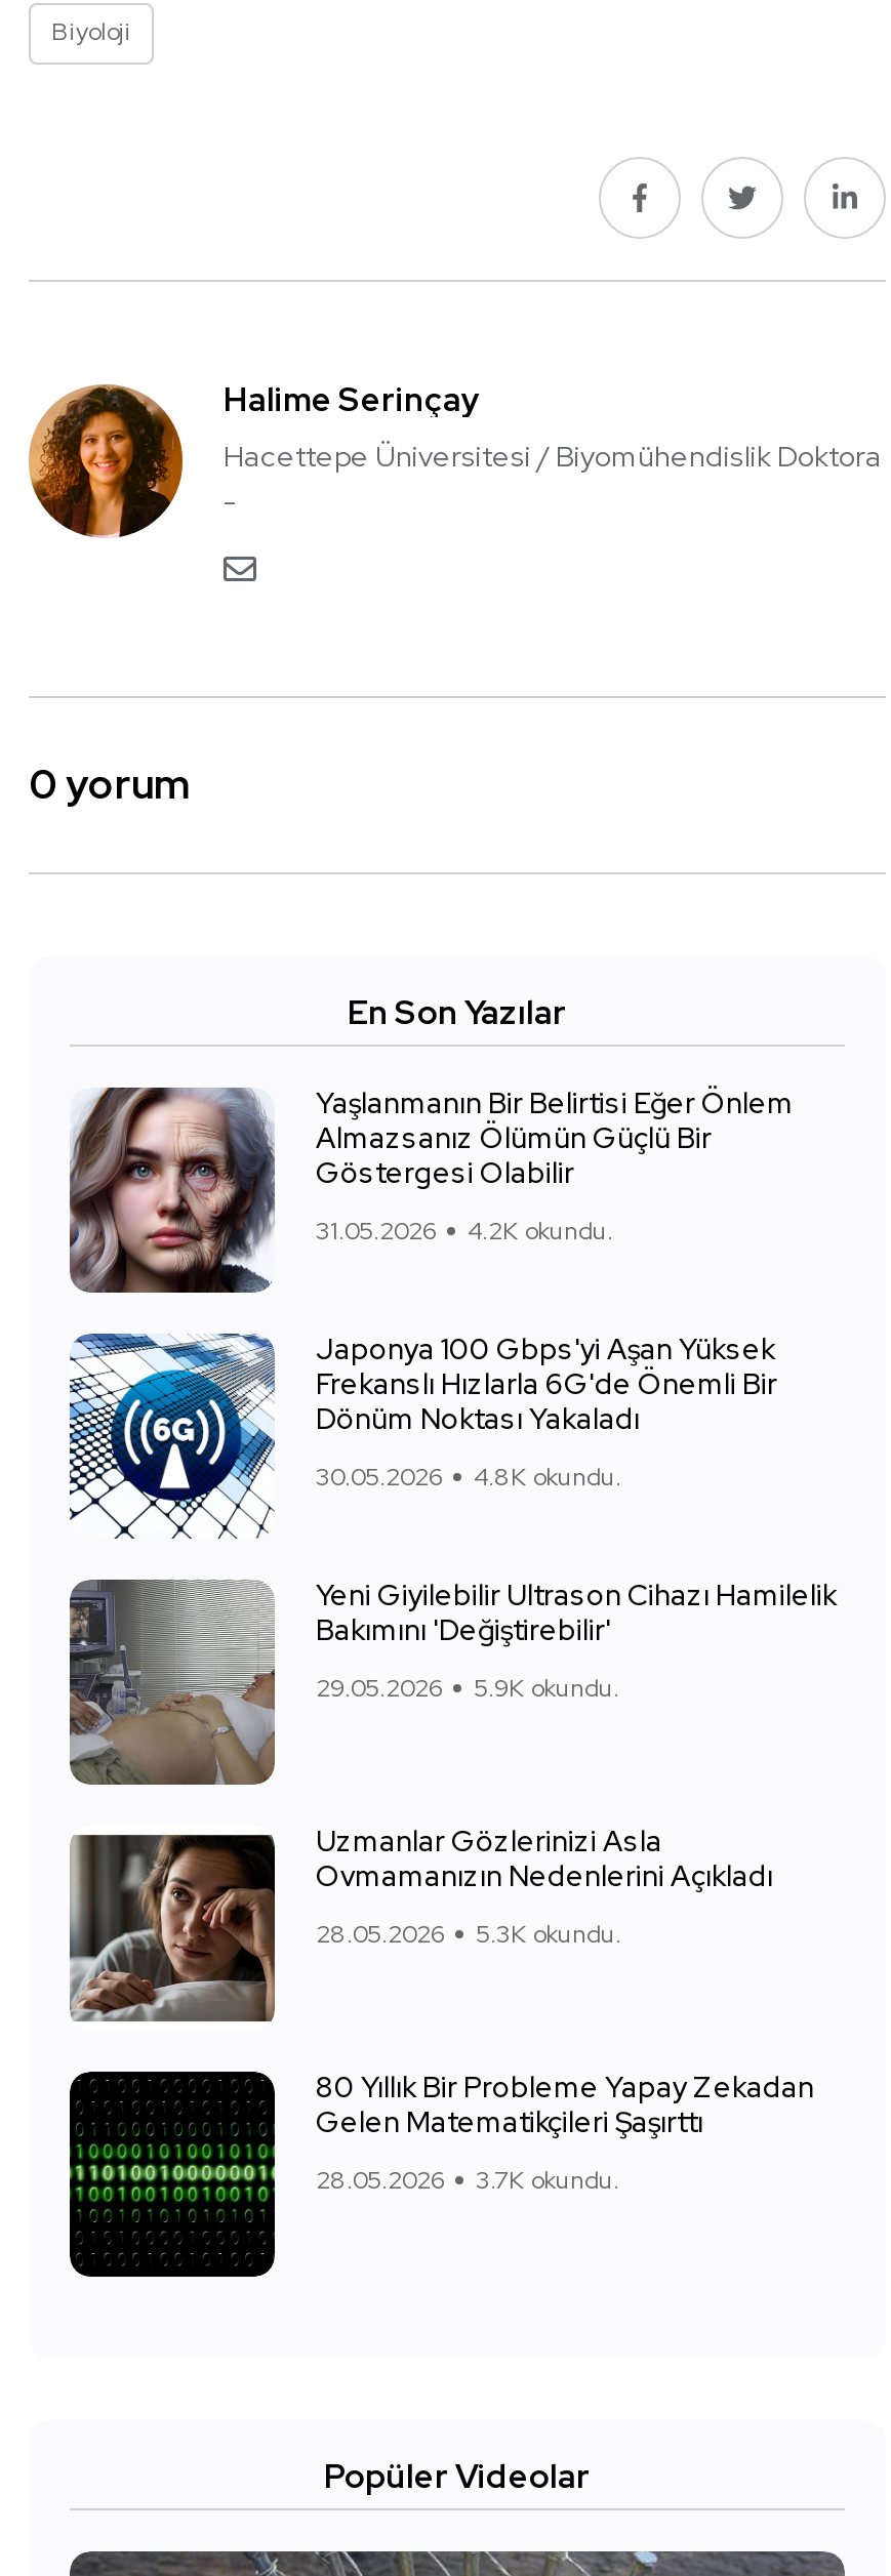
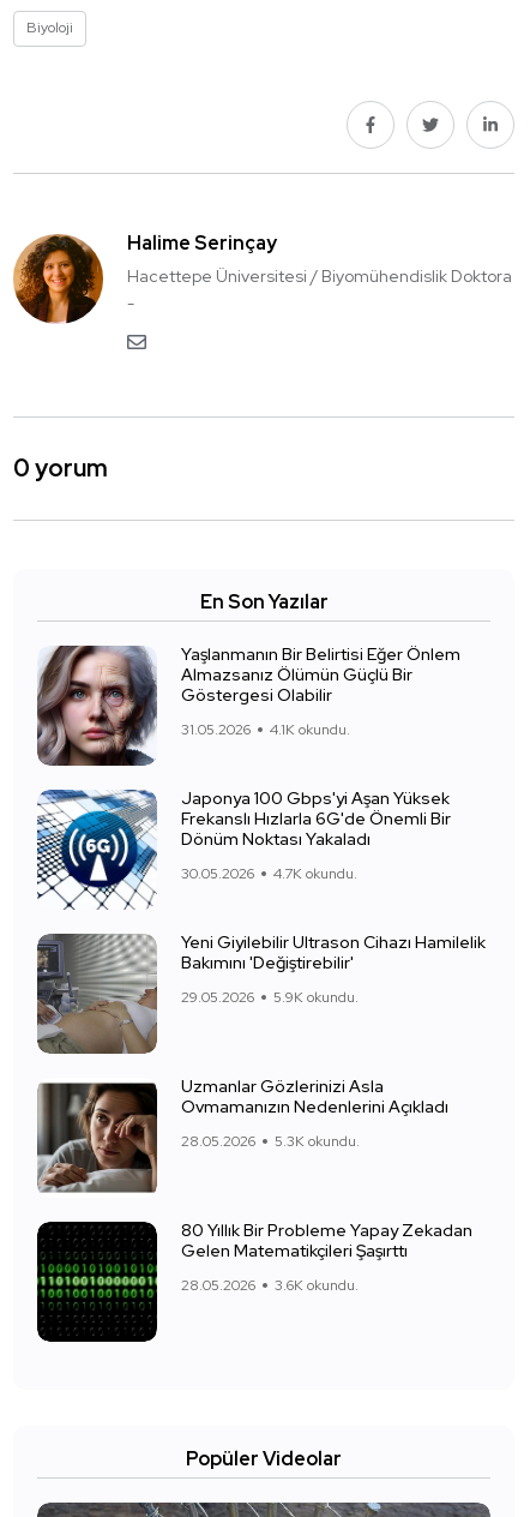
- 31.05.2026 4.2K okundu.
+ 31.05.2026 4.1K okundu.

- 30.05.2026 4.8K okundu.
+ 30.05.2026 4.7K okundu.

- 28.05.2026 3.7K okundu.
+ 28.05.2026 3.6K okundu.
